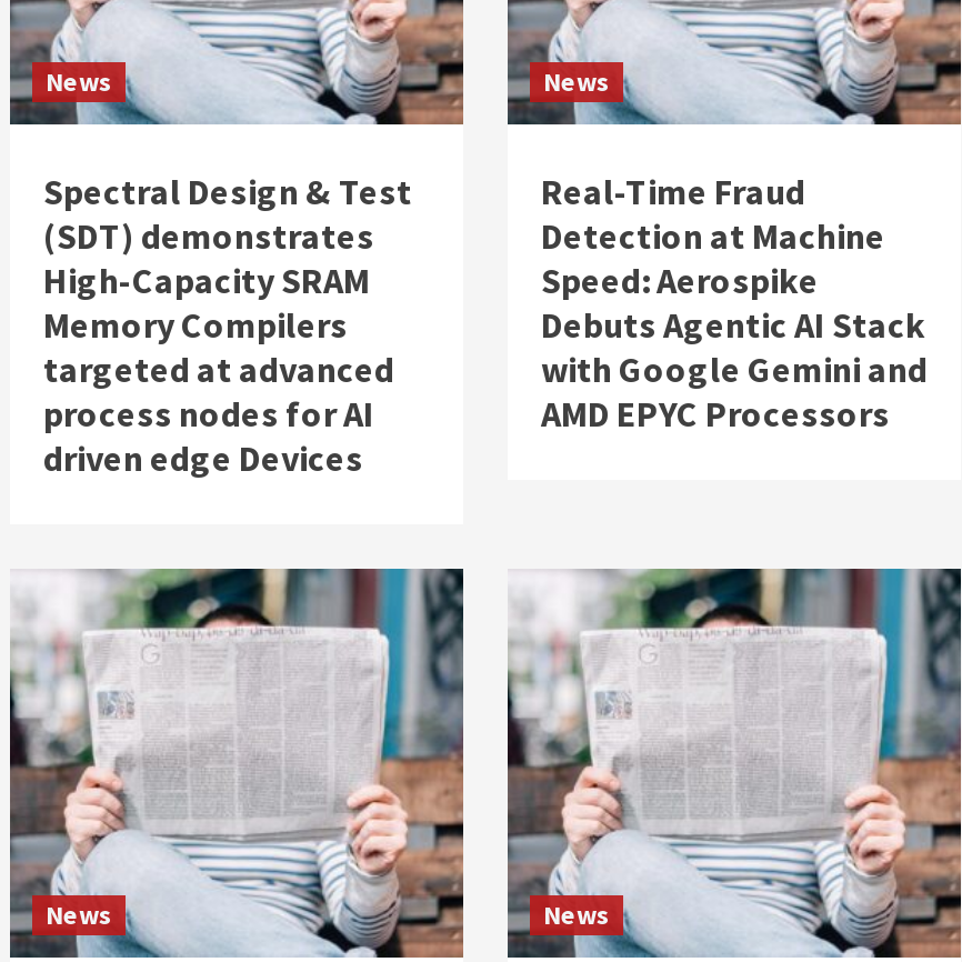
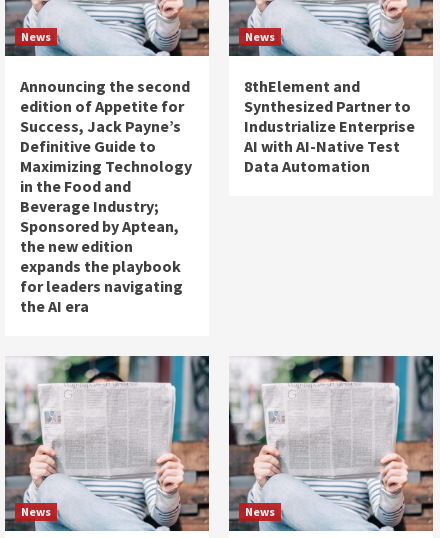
- Spectral Design & Test
- (SDT) demonstrates
- High-Capacity SRAM
- Memory Compilers
- targeted at advanced
- process nodes for AI
- driven edge Devices
+ Announcing the second
+ edition of Appetite for
+ Success, Jack Payne’s
+ Definitive Guide to
+ Maximizing Technology
+ in the Food and
+ Beverage Industry;
+ Sponsored by Aptean,
+ the new edition
+ expands the playbook
+ for leaders navigating
+ the AI era

- Real-Time Fraud
- Detection at Machine
- Speed: Aerospike
- Debuts Agentic AI Stack
- with Google Gemini and
- AMD EPYC Processors
+ 8thElement and
+ Synthesized Partner to
+ Industrialize Enterprise
+ AI with AI-Native Test
+ Data Automation
